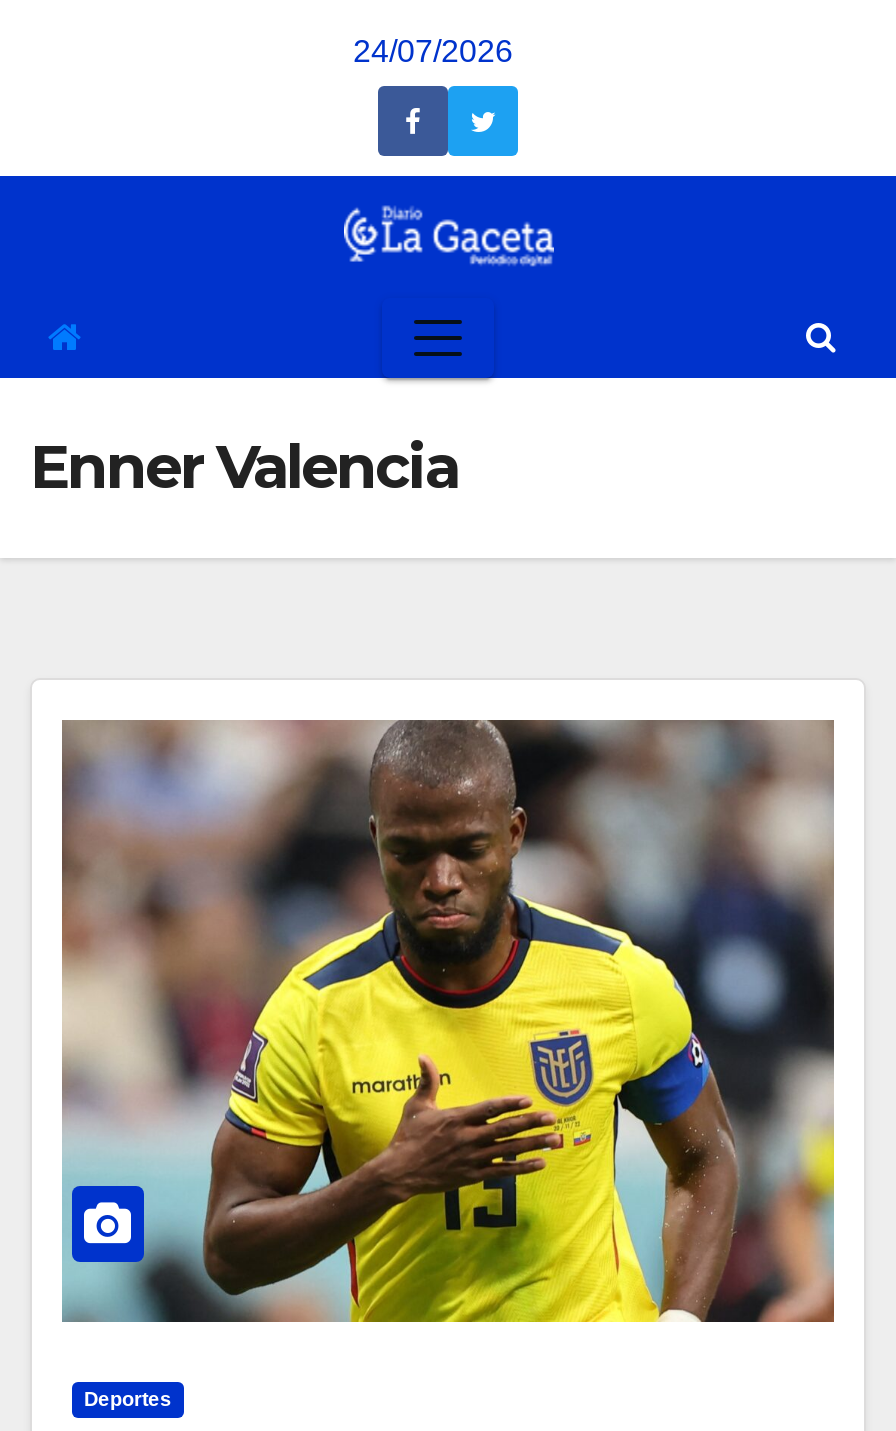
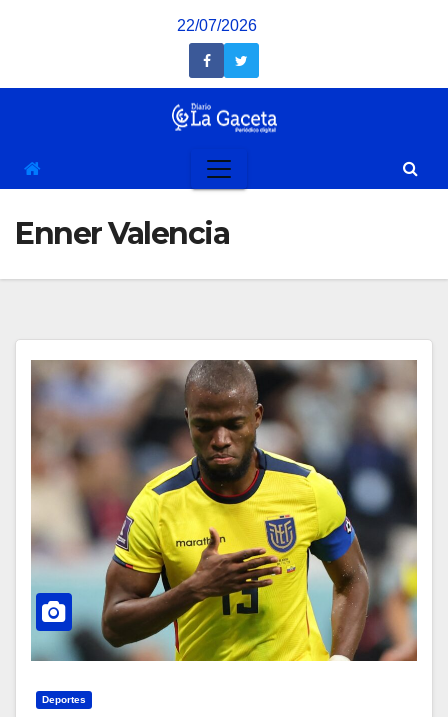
- 24/07/2026
+ 22/07/2026
